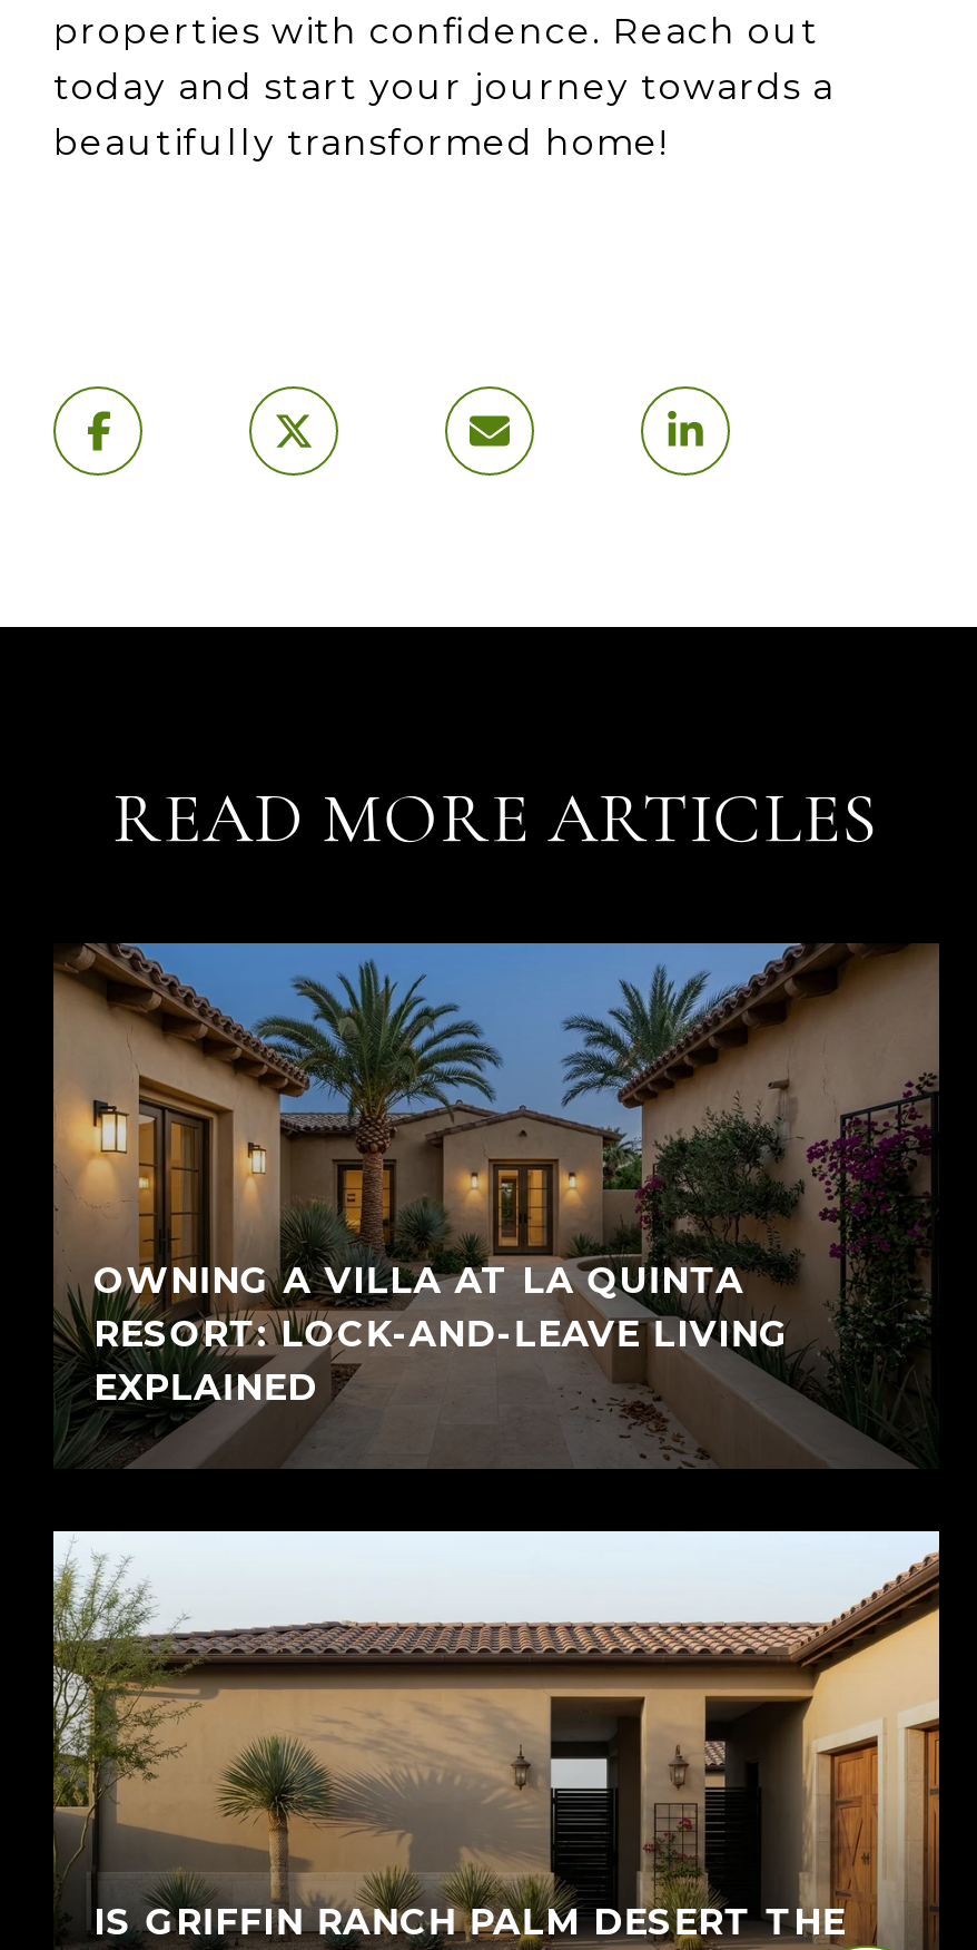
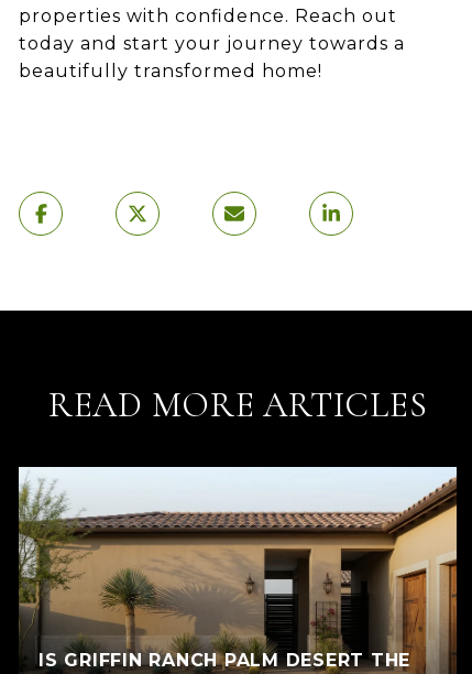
- [image]
- OWNING A VILLA AT LA QUINTA
- RESORT: LOCK-AND-LEAVE LIVING
- EXPLAINED
